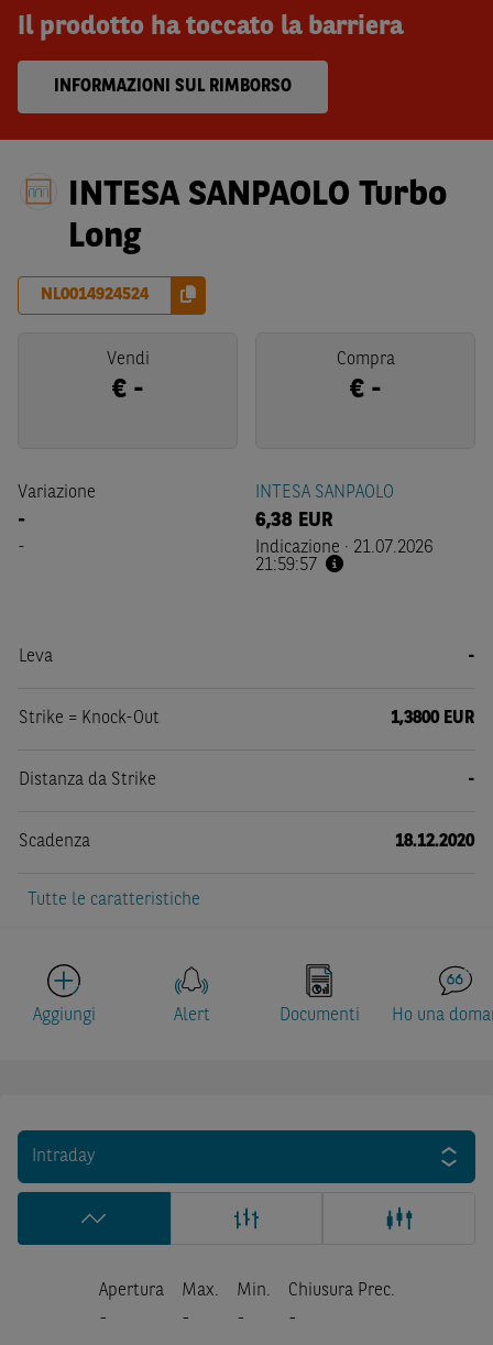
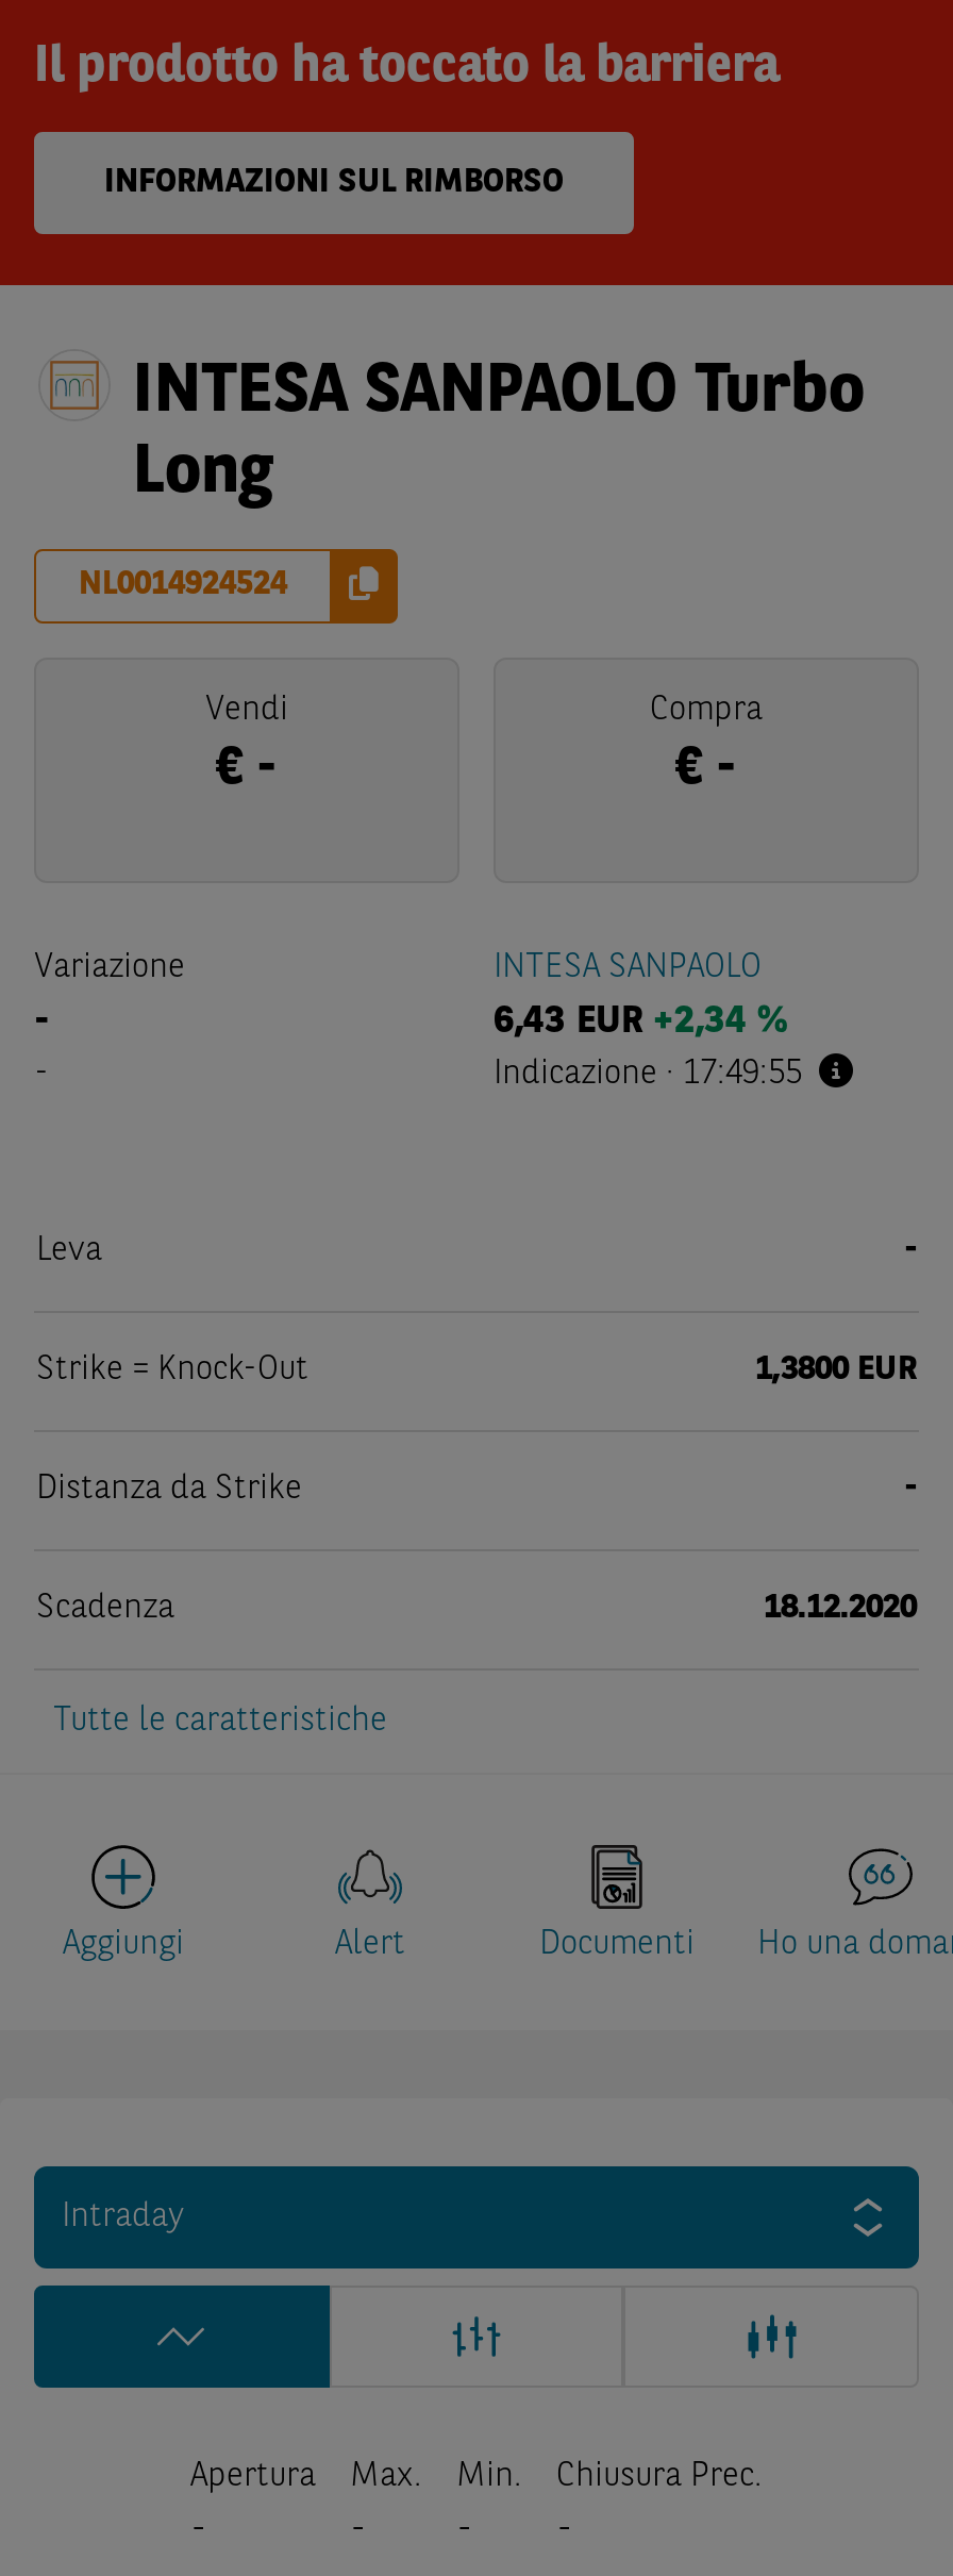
- 6,38 EUR
- Indicazione · 21.07.2026
- 21:59:57
+ 6,43 EUR +2,34 %
+ Indicazione · 17:49:55
